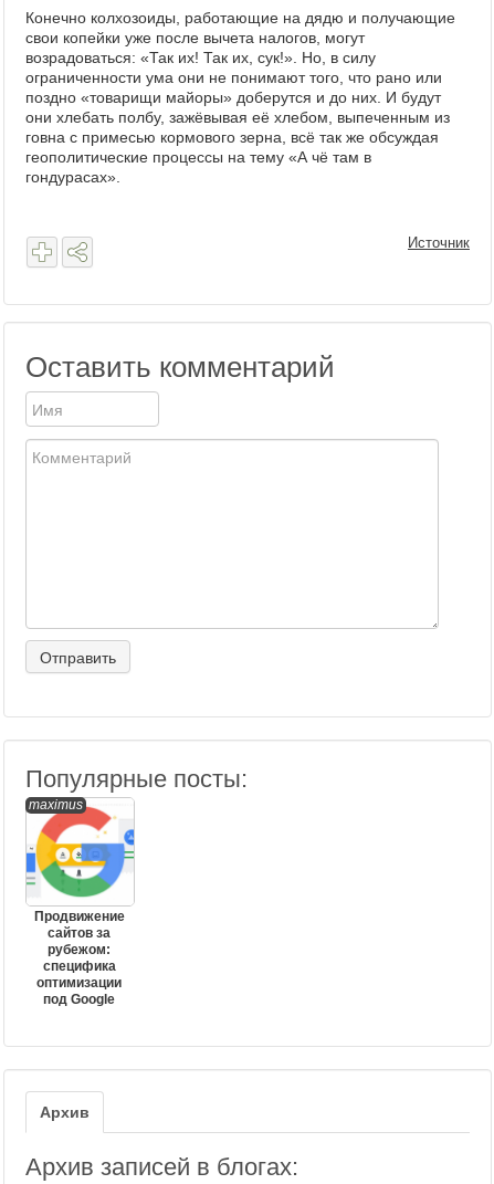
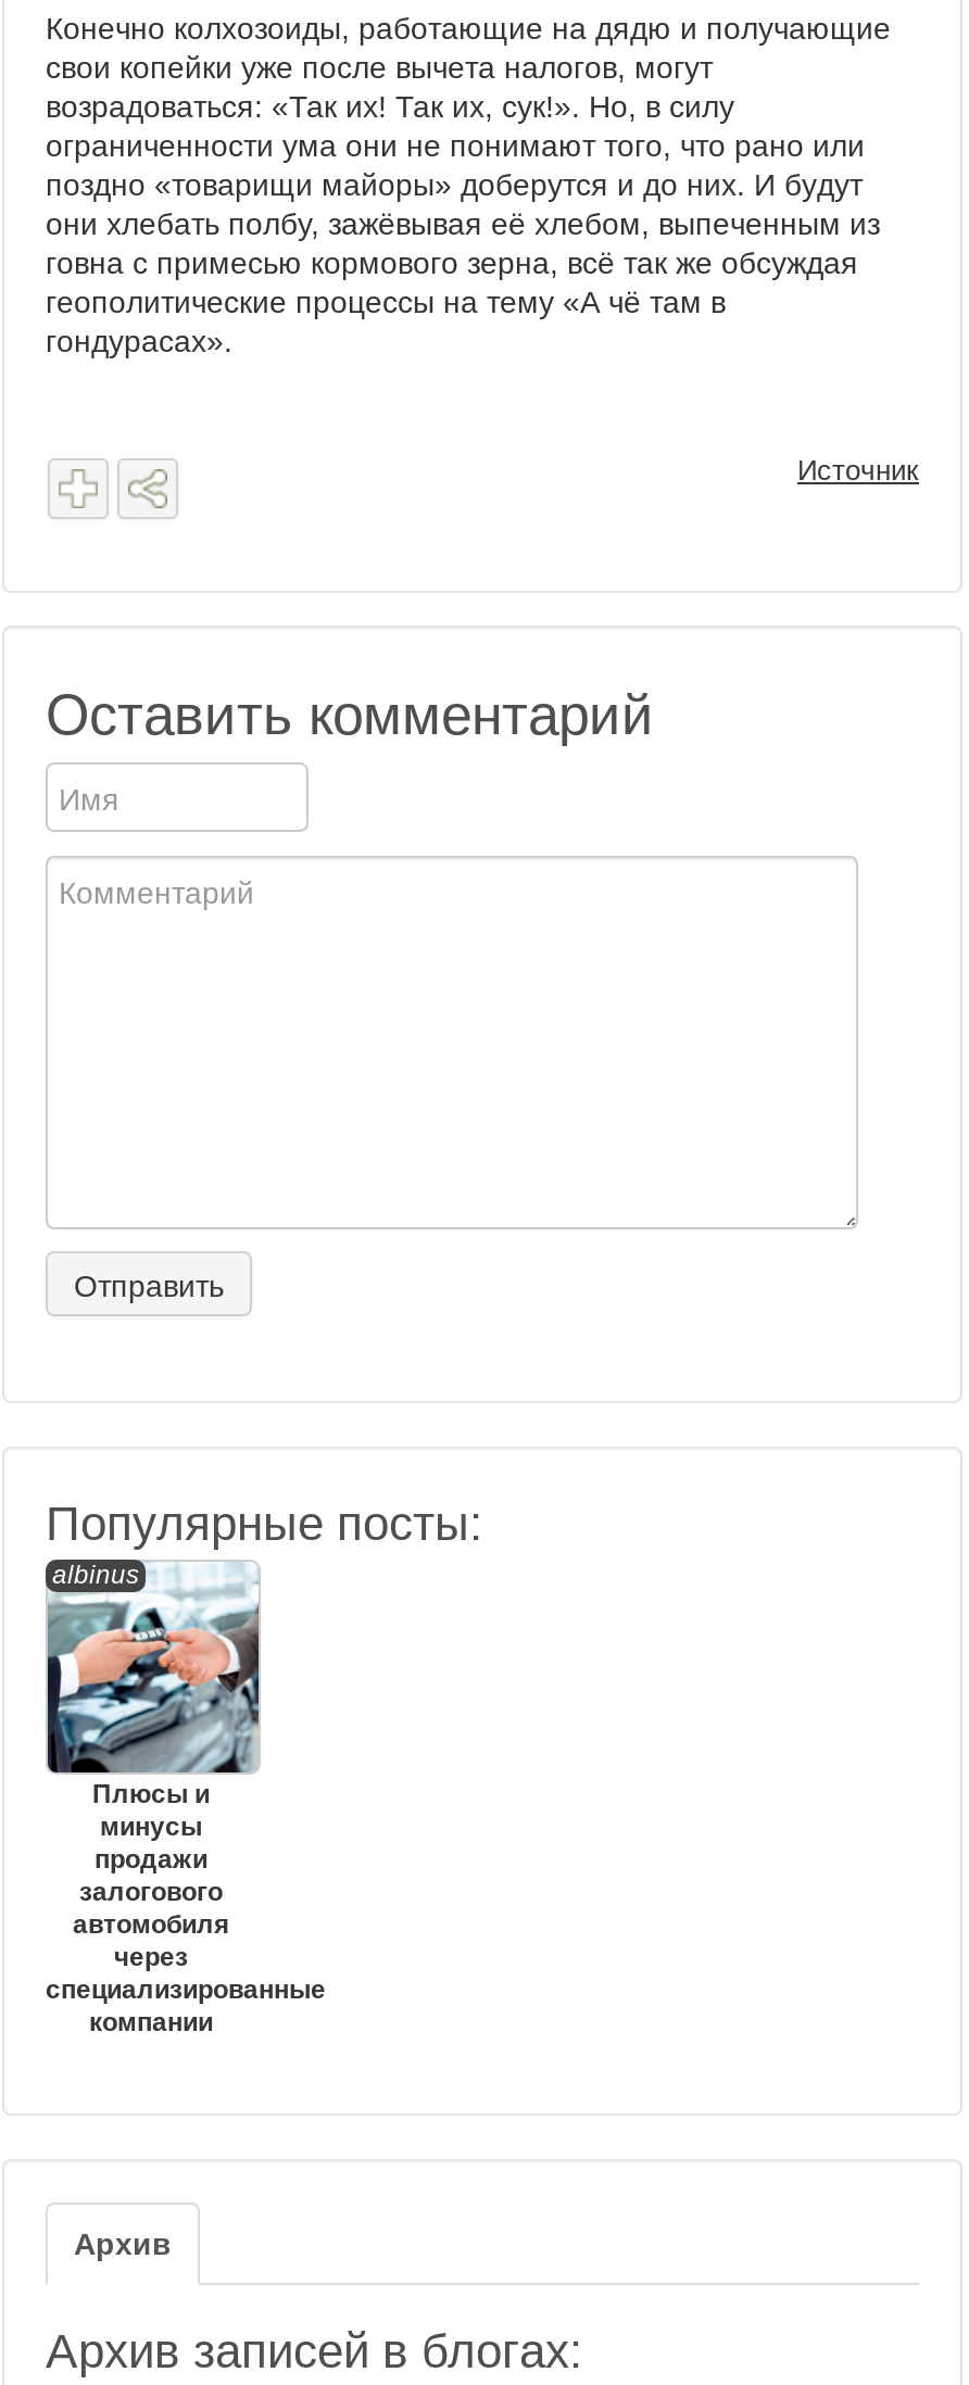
- [image]
- maximus
+ [image]
+ albinus

- Продвижение
- сайтов за
- рубежом:
- специфика
- оптимизации
- под Google
+ Плюсы и
+ минусы
+ продажи
+ залогового
+ автомобиля
+ через
+ специализированные
+ компании
